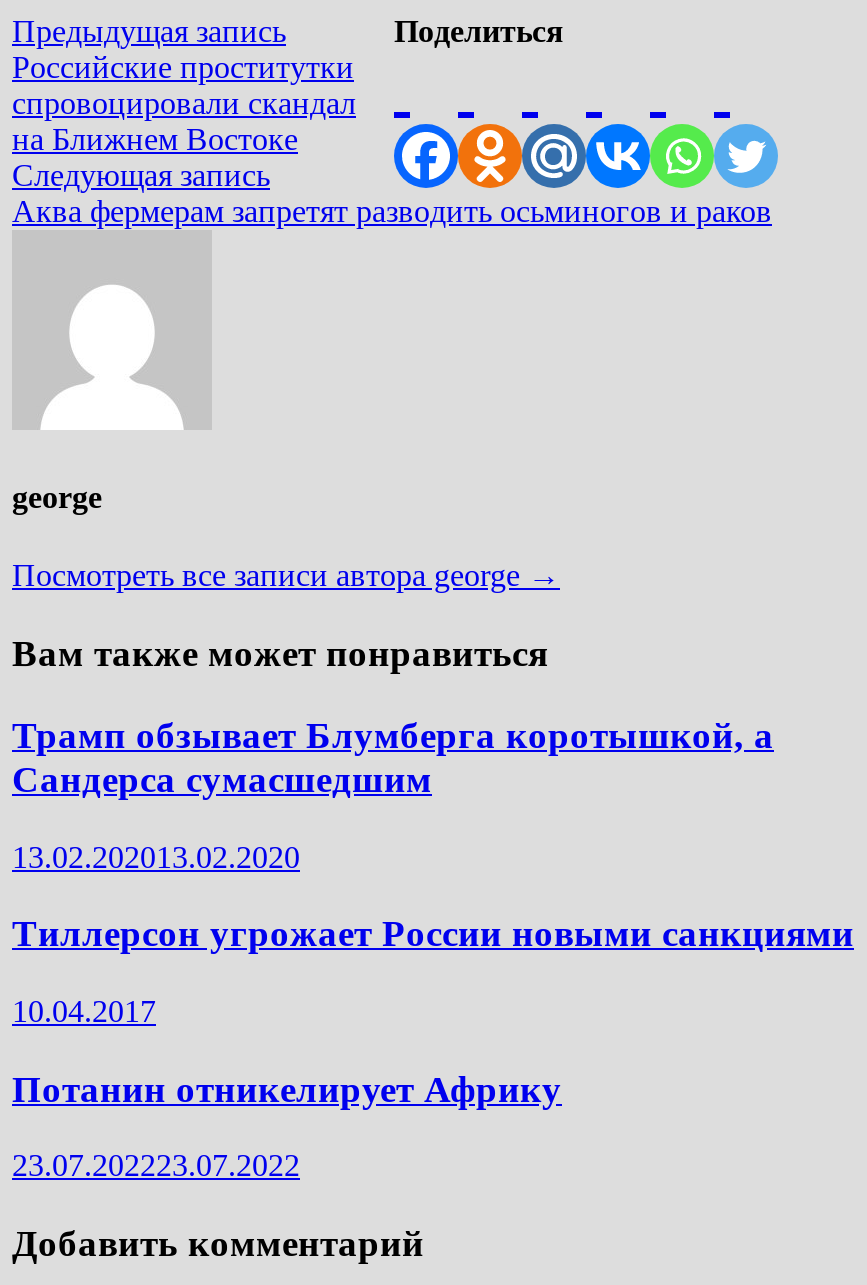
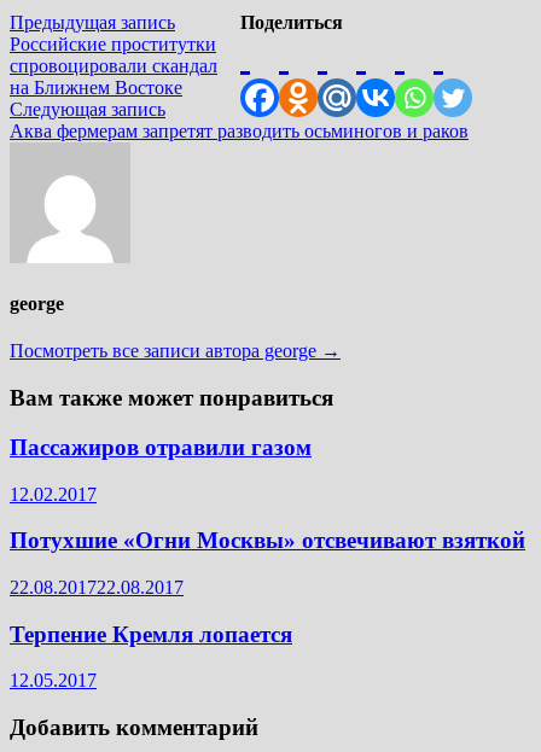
- Трамп обзывает Блумберга коротышкой, а
- Сандерса сумасшедшим
+ Пассажиров отравили газом

- 13.02.202013.02.2020
+ 12.02.2017

- Тиллерсон угрожает России новыми санкциями
+ Потухшие «Огни Москвы» отсвечивают взяткой

- 10.04.2017
+ 22.08.201722.08.2017

- Потанин отникелирует Африку
+ Терпение Кремля лопается

- 23.07.202223.07.2022
+ 12.05.2017
